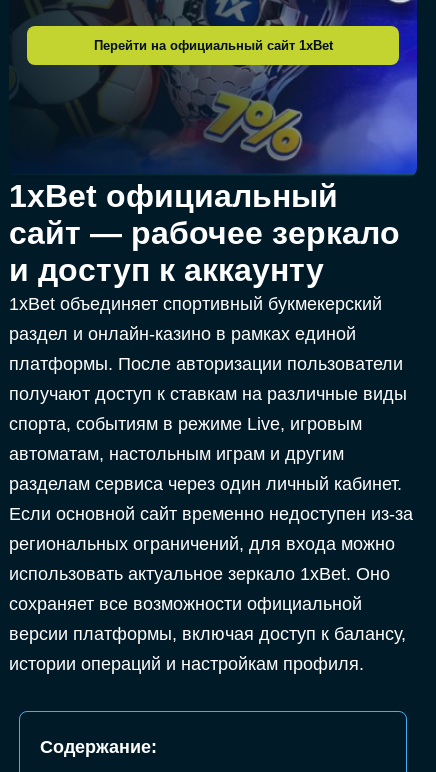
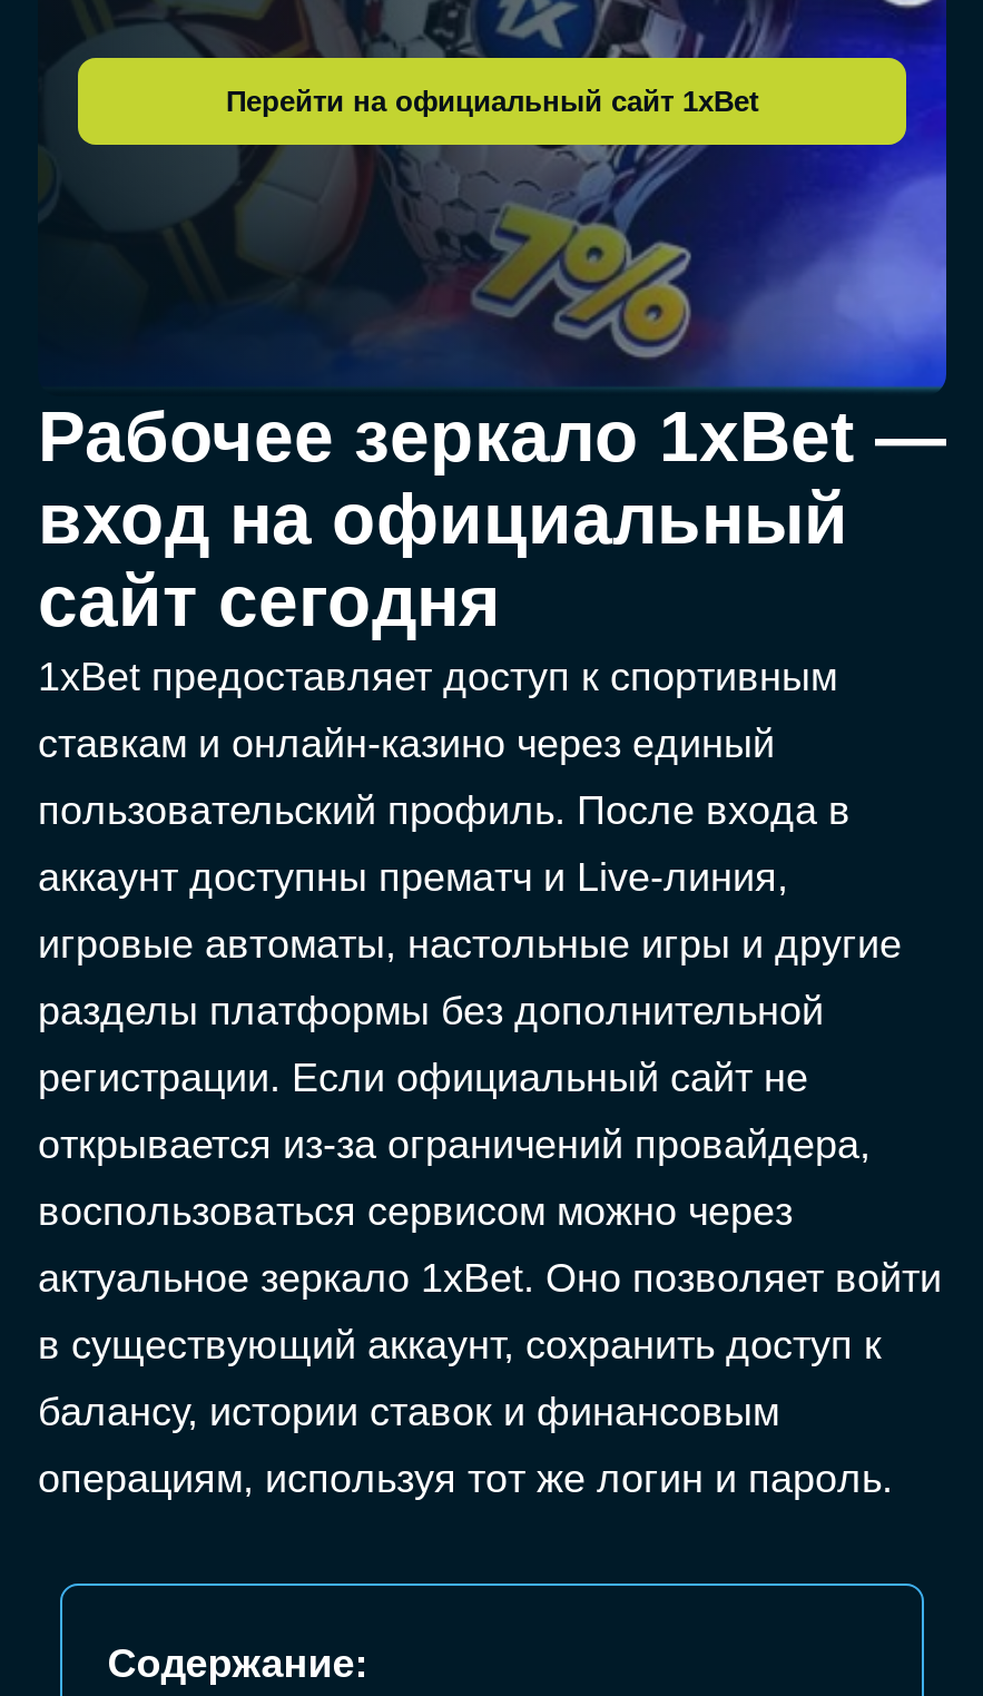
- 1xBet официальный
- сайт — рабочее зеркало
- и доступ к аккаунту
- 1xBet объединяет спортивный букмекерский
+ Рабочее зеркало 1xBet —
+ вход на официальный
+ сайт сегодня
+ 1xBet предоставляет доступ к спортивным

- раздел и онлайн-казино в рамках единой
+ ставкам и онлайн-казино через единый

- платформы. После авторизации пользователи
+ пользовательский профиль. После входа в

- получают доступ к ставкам на различные виды
+ аккаунт доступны прематч и Live-линия,

- спорта, событиям в режиме Live, игровым
+ игровые автоматы, настольные игры и другие

- автоматам, настольным играм и другим
+ разделы платформы без дополнительной

- разделам сервиса через один личный кабинет.
+ регистрации. Если официальный сайт не

- Если основной сайт временно недоступен из-за
+ открывается из-за ограничений провайдера,

- региональных ограничений, для входа можно
+ воспользоваться сервисом можно через

- использовать актуальное зеркало 1xBet. Оно
+ актуальное зеркало 1xBet. Оно позволяет войти

- сохраняет все возможности официальной
+ в существующий аккаунт, сохранить доступ к

- версии платформы, включая доступ к балансу,
+ балансу, истории ставок и финансовым

- истории операций и настройкам профиля.
+ операциям, используя тот же логин и пароль.
